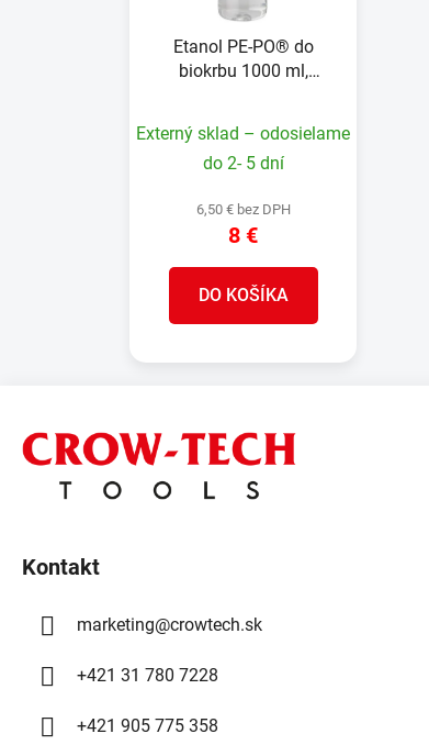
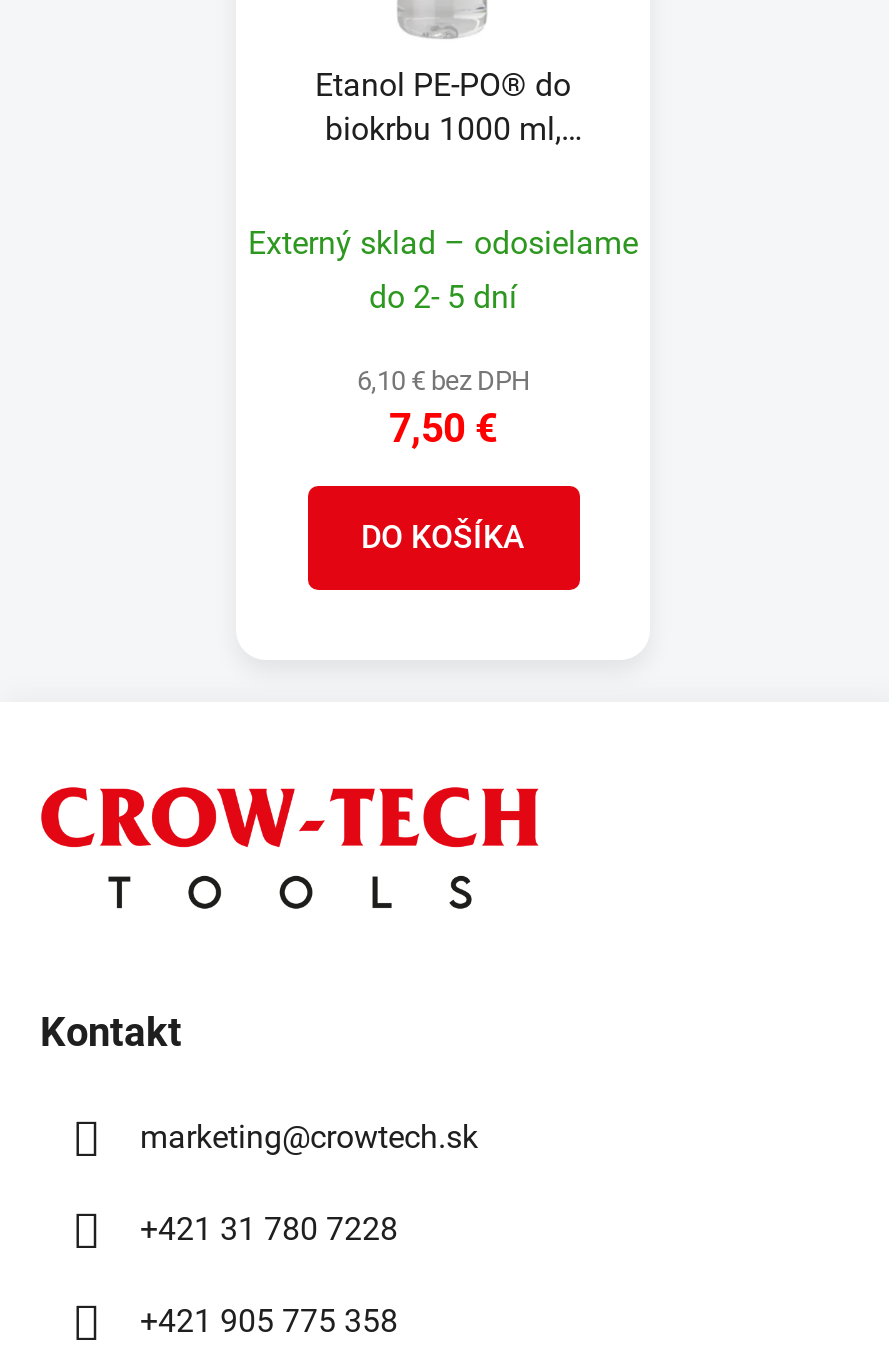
- 6,50 € bez DPH
+ 6,10 € bez DPH

- 8 €
+ 7,50 €
